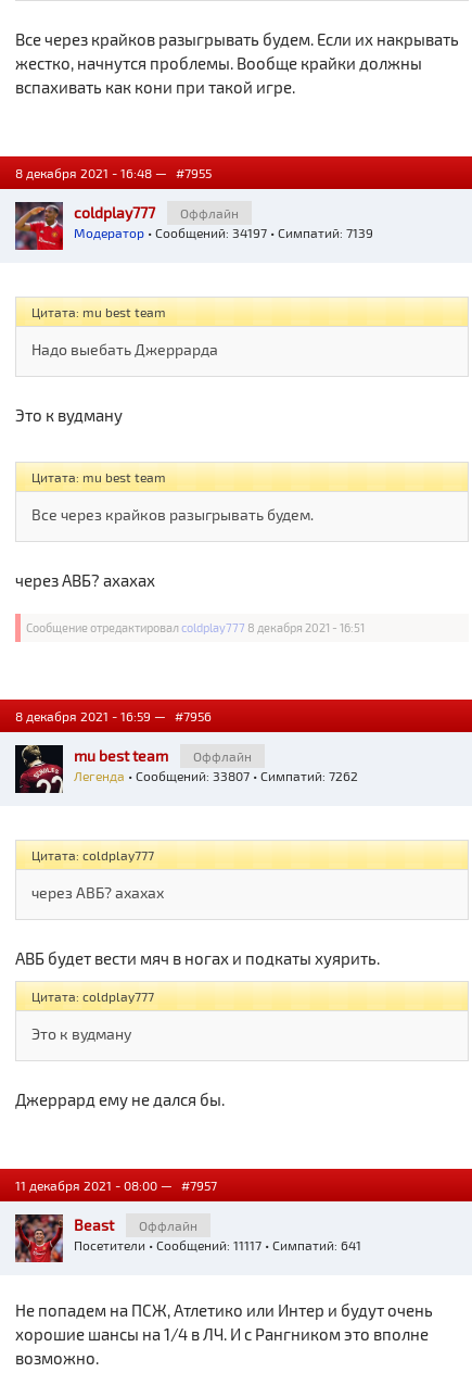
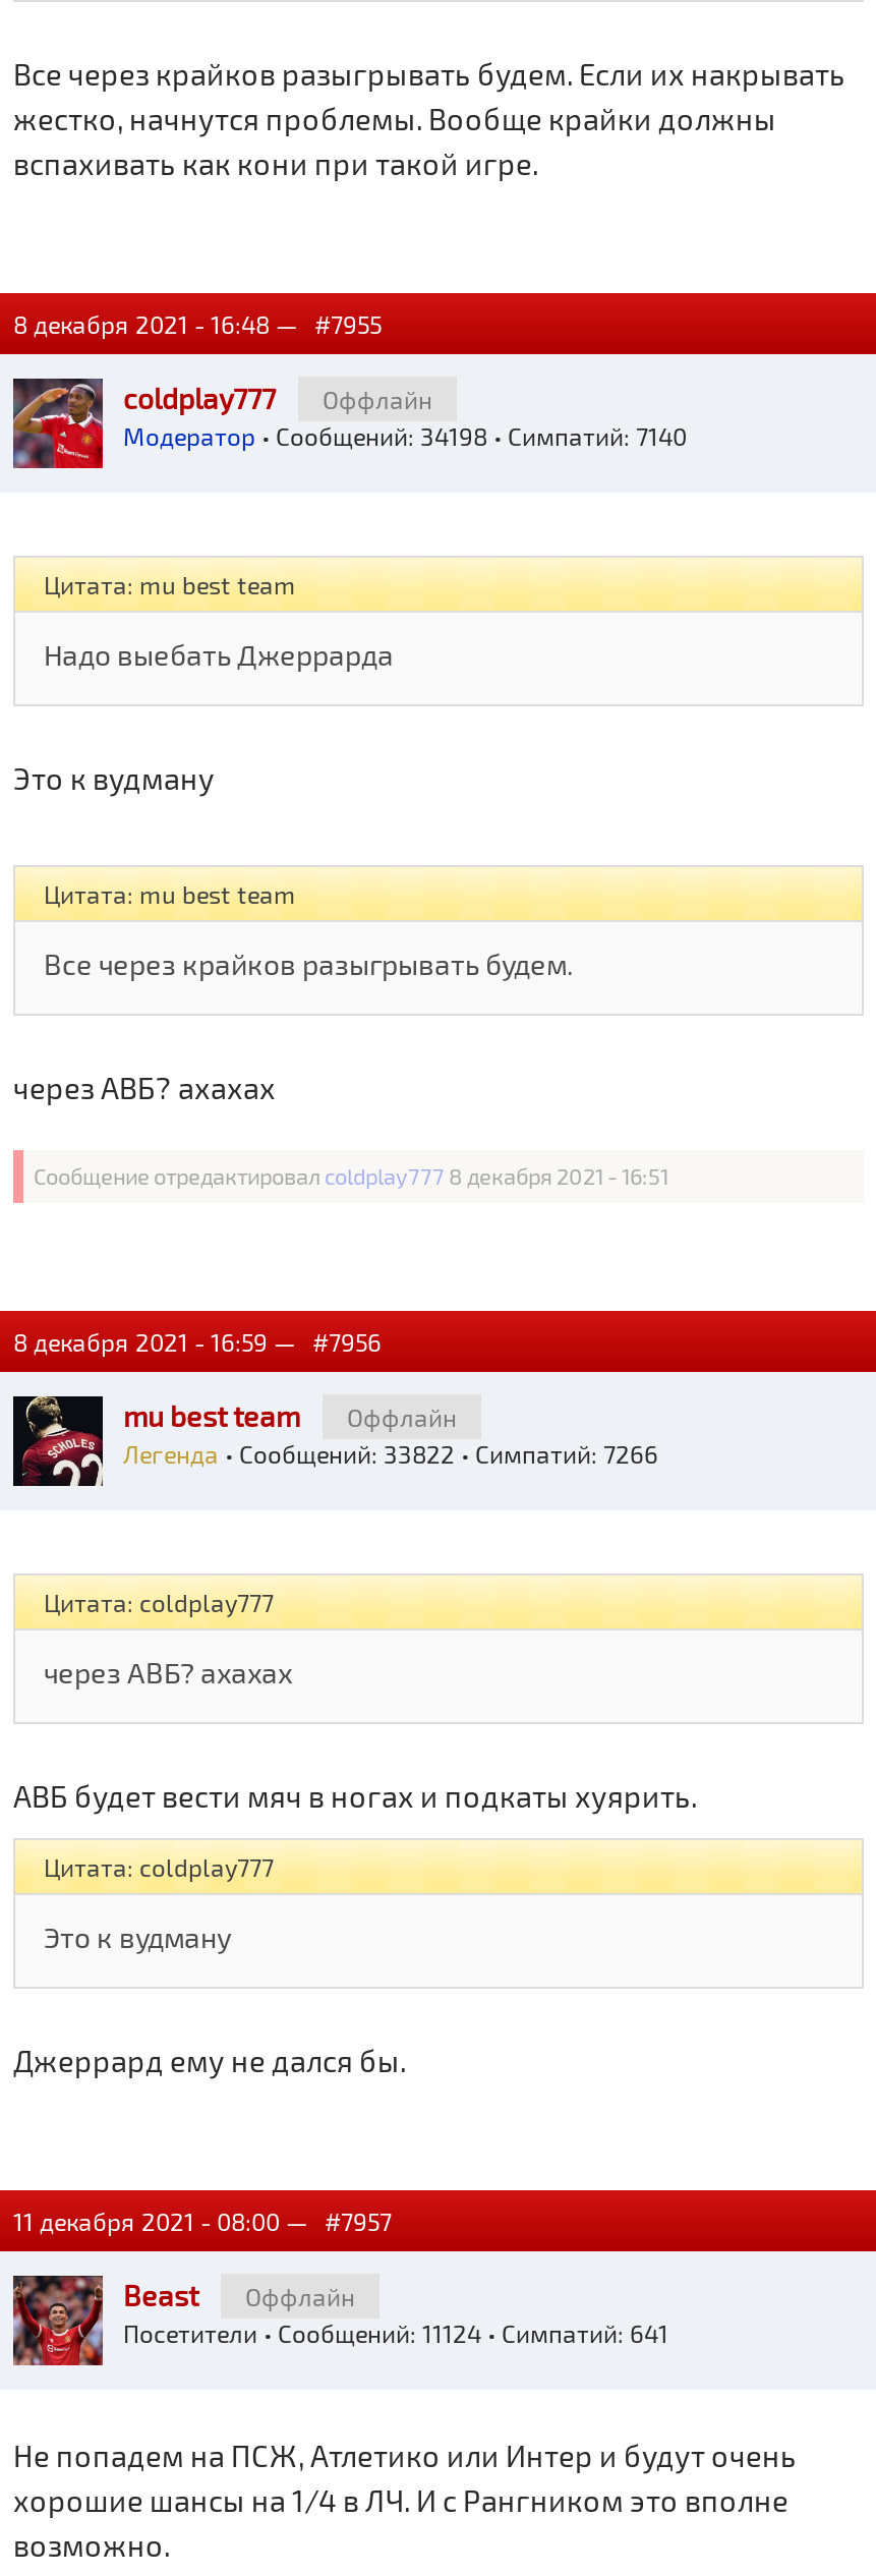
- Модератор • Сообщений: 34197 • Симпатий: 7139
+ Модератор • Сообщений: 34198 • Симпатий: 7140

- Легенда • Сообщений: 33807 • Симпатий: 7262
+ Легенда • Сообщений: 33822 • Симпатий: 7266

- Посетители • Сообщений: 11117 • Симпатий: 641
+ Посетители • Сообщений: 11124 • Симпатий: 641
